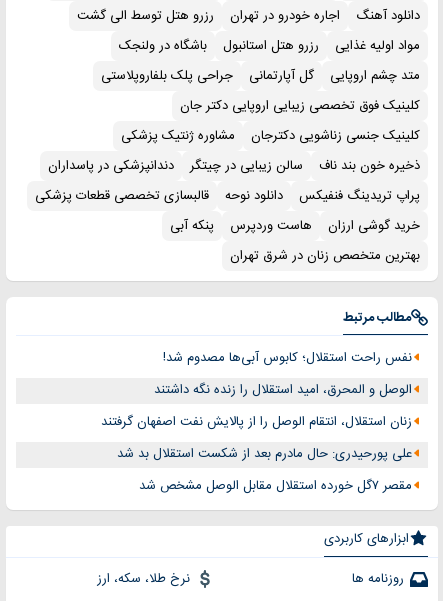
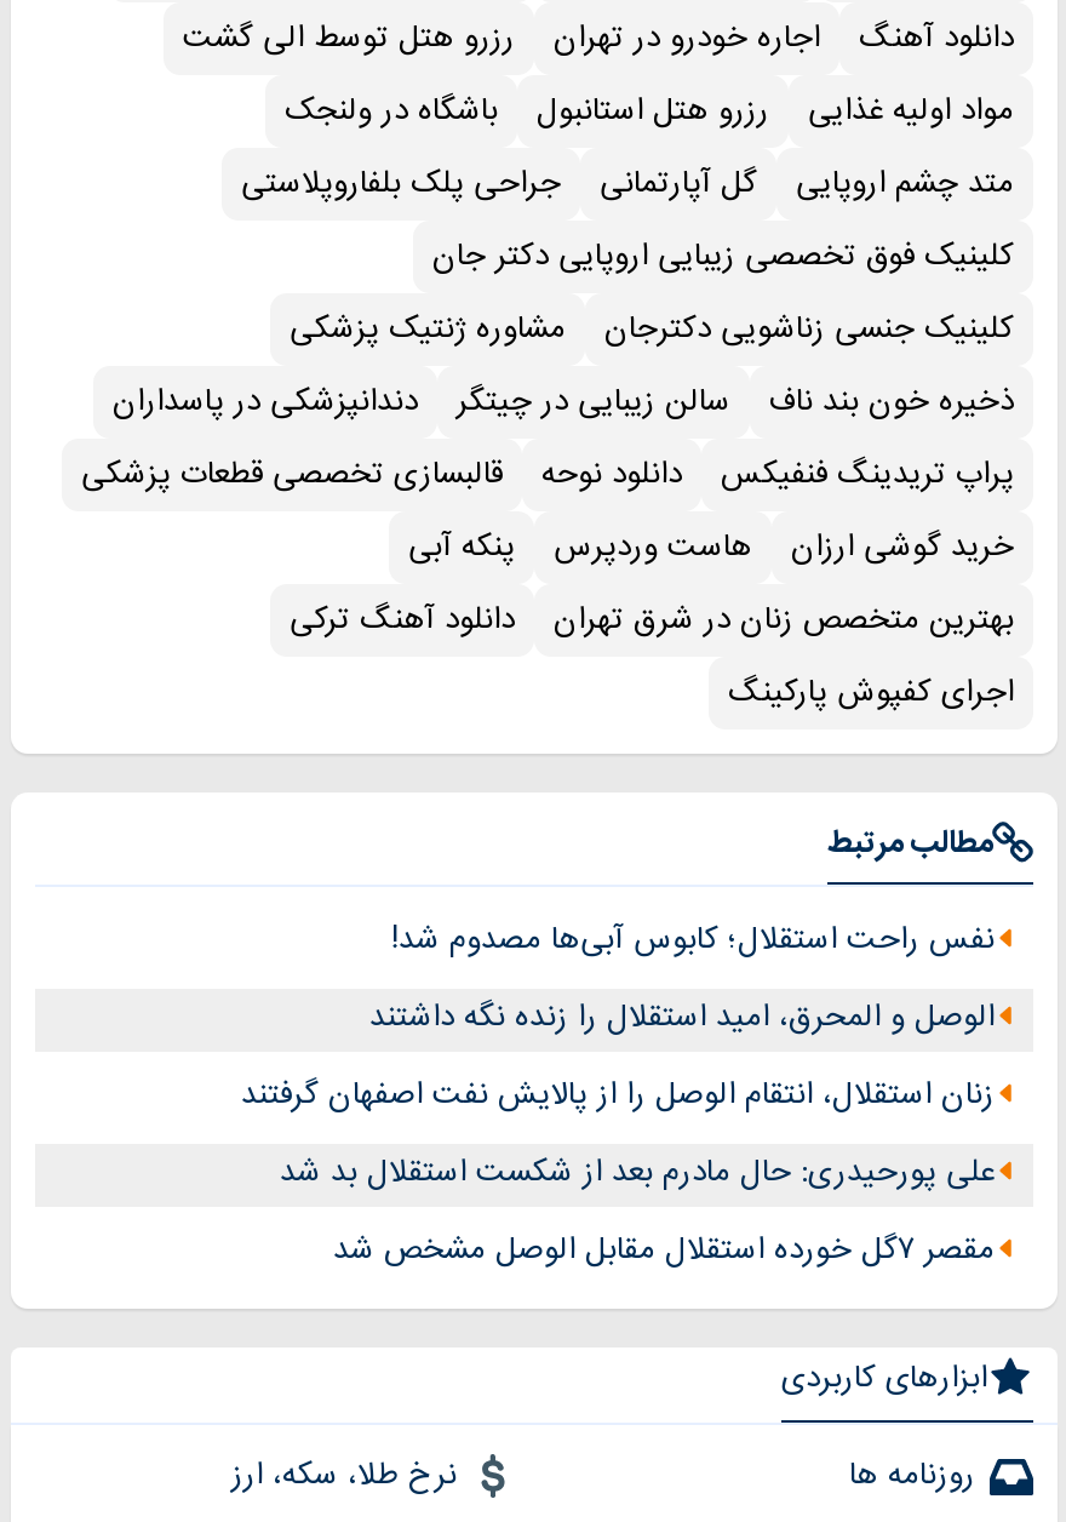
+ دانلود آهنگ ترکی
+ اجرای کفپوش پارکینگ
